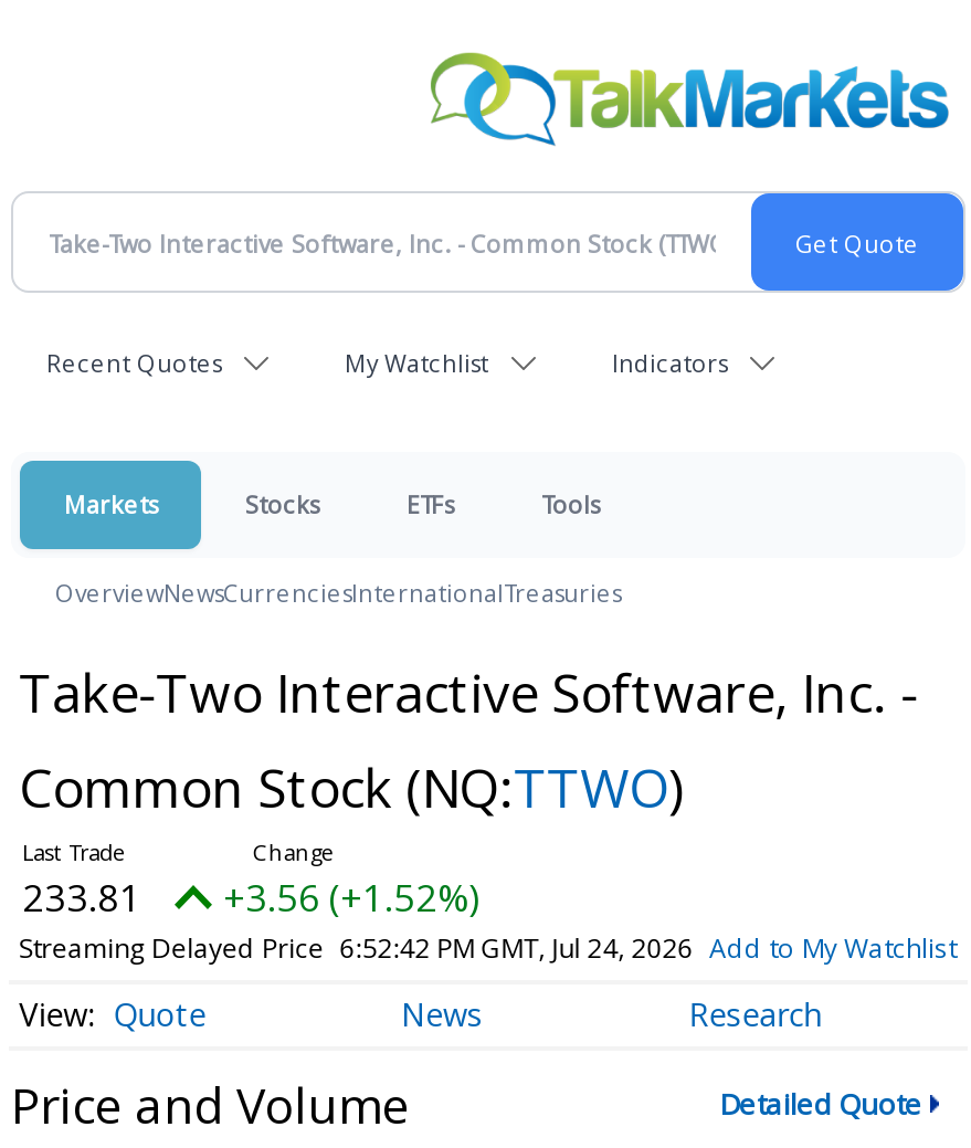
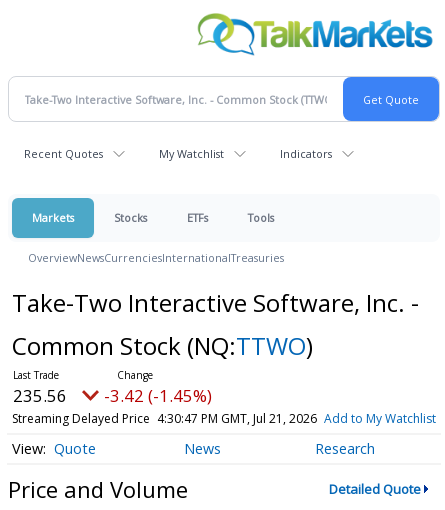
- 233.81
+ 235.56

- +3.56 (+1.52%)
+ -3.42 (-1.45%)

- Streaming Delayed Price 6:52:42 PM GMT, Jul 24, 2026 Add to My Watchlist
+ Streaming Delayed Price 4:30:47 PM GMT, Jul 21, 2026 Add to My Watchlist
